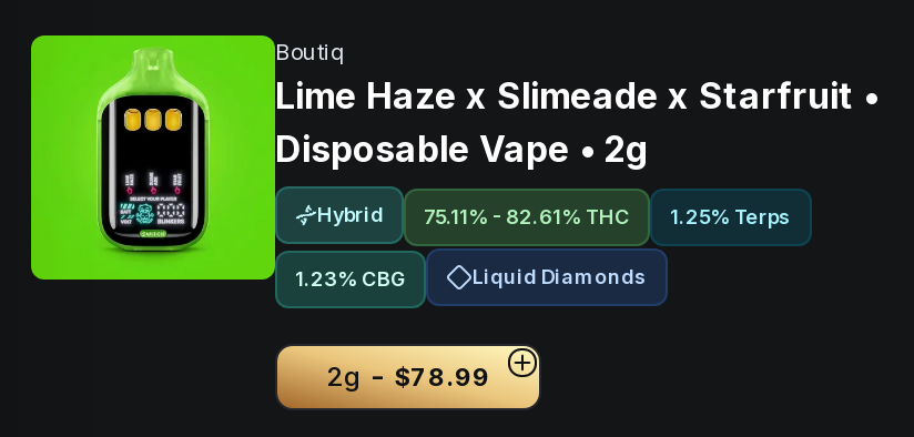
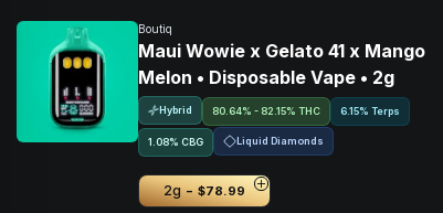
- [image]
- Lime Haze x Slimeade x Starfruit •
- Disposable Vape • 2g
+ [image]
+ Maui Wowie x Gelato 41 x Mango
+ Melon • Disposable Vape • 2g

- 75.11% - 82.61% THC
+ 80.64% - 82.15% THC

- 1.25% Terps
+ 6.15% Terps

- 1.23% CBG
+ 1.08% CBG
